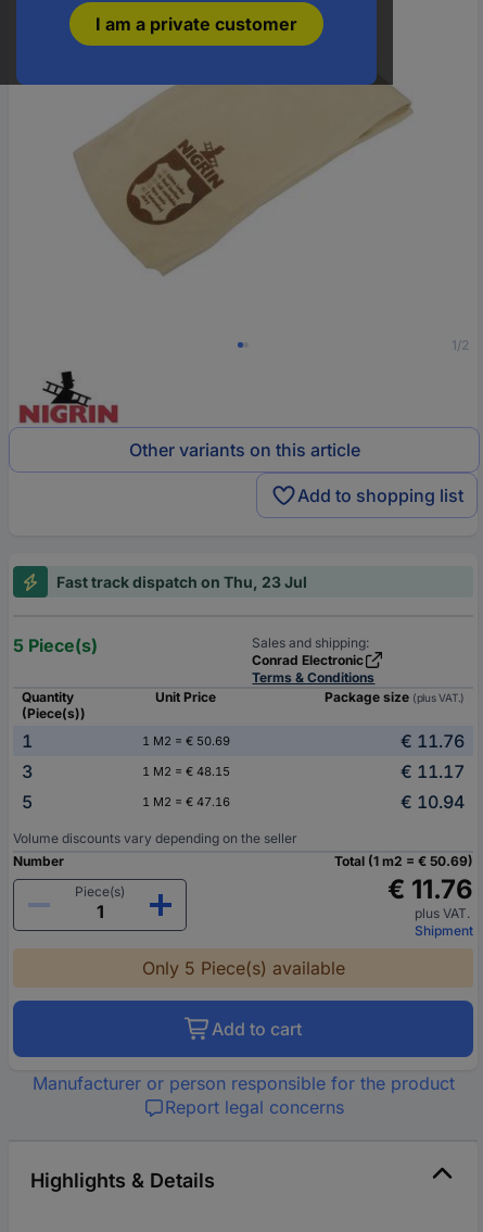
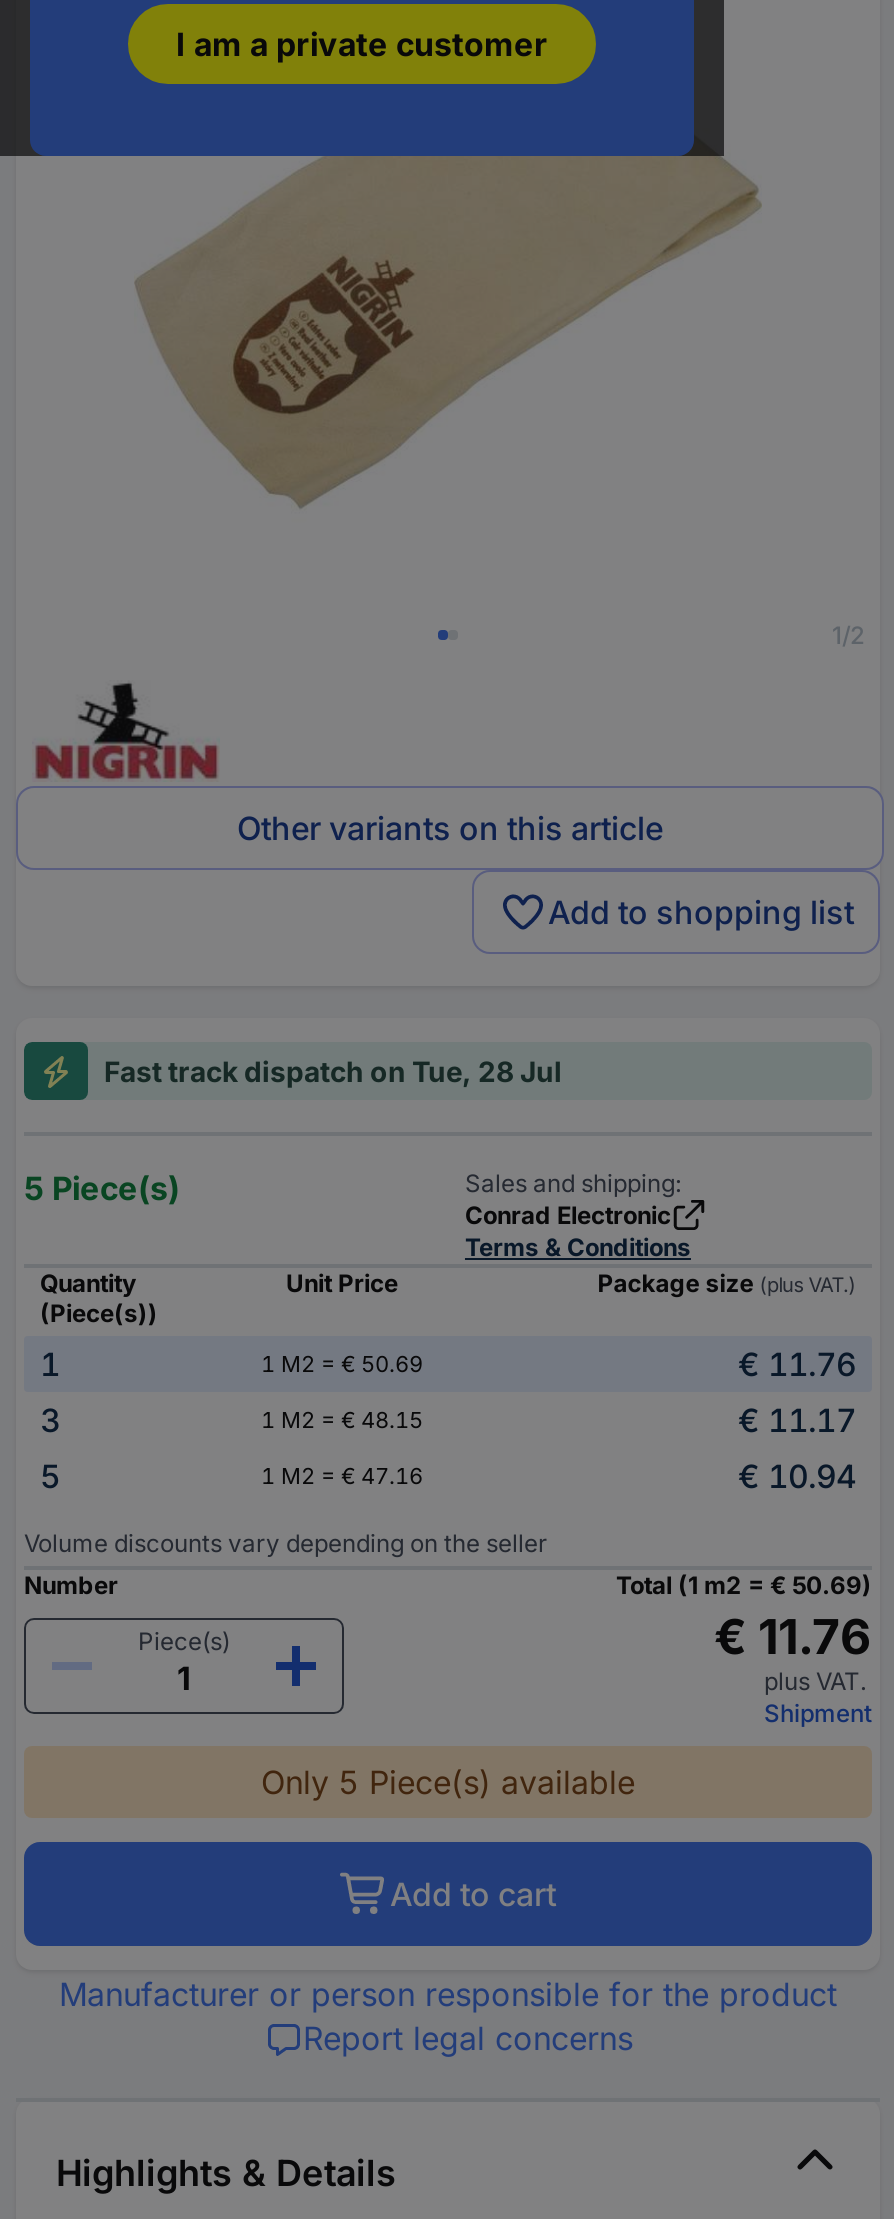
- Fast track dispatch on Thu, 23 Jul
+ Fast track dispatch on Tue, 28 Jul
